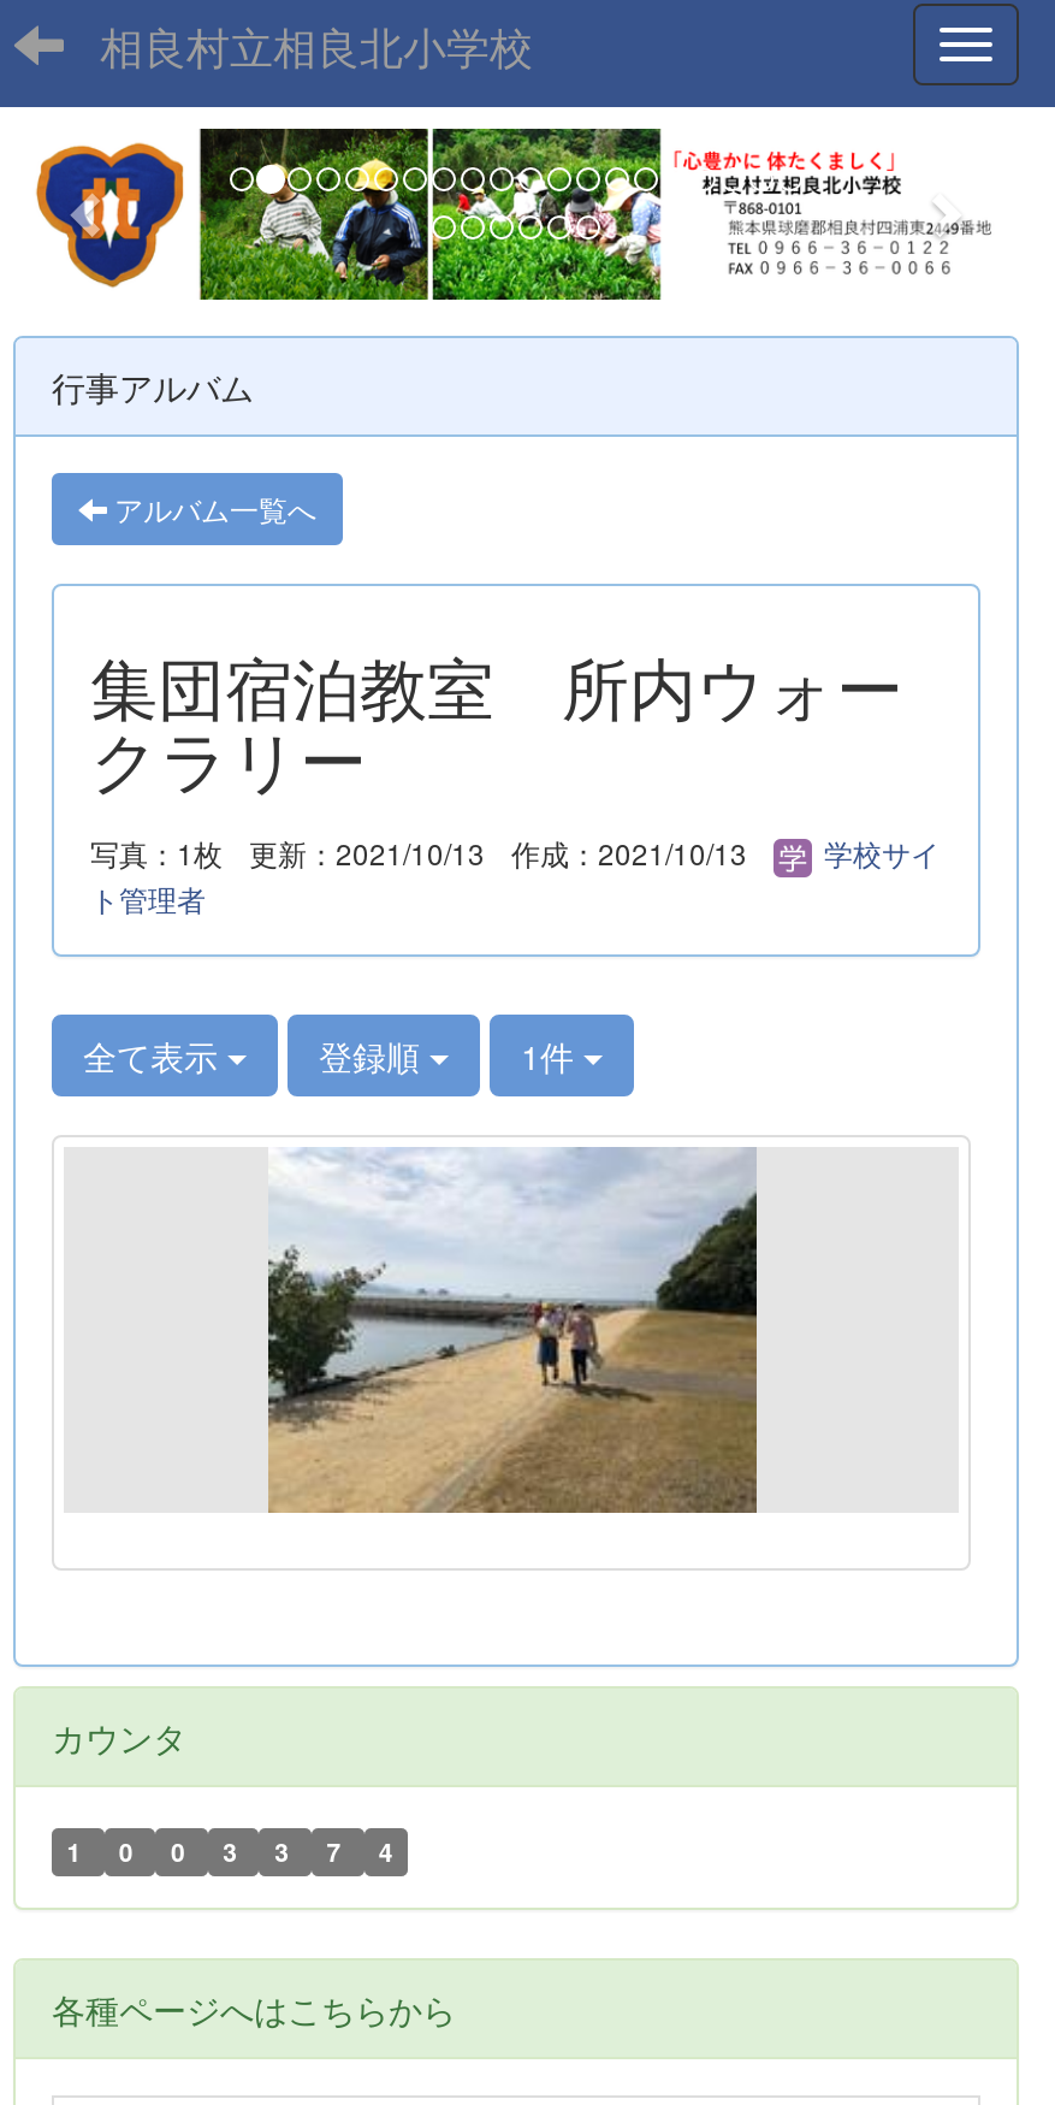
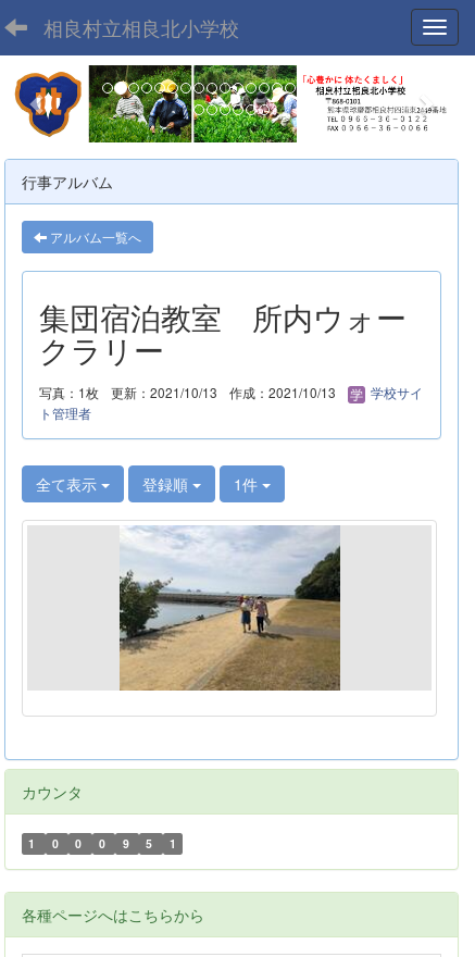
- 3
+ 0

- 3
+ 9

- 7
+ 5

- 4
+ 1
